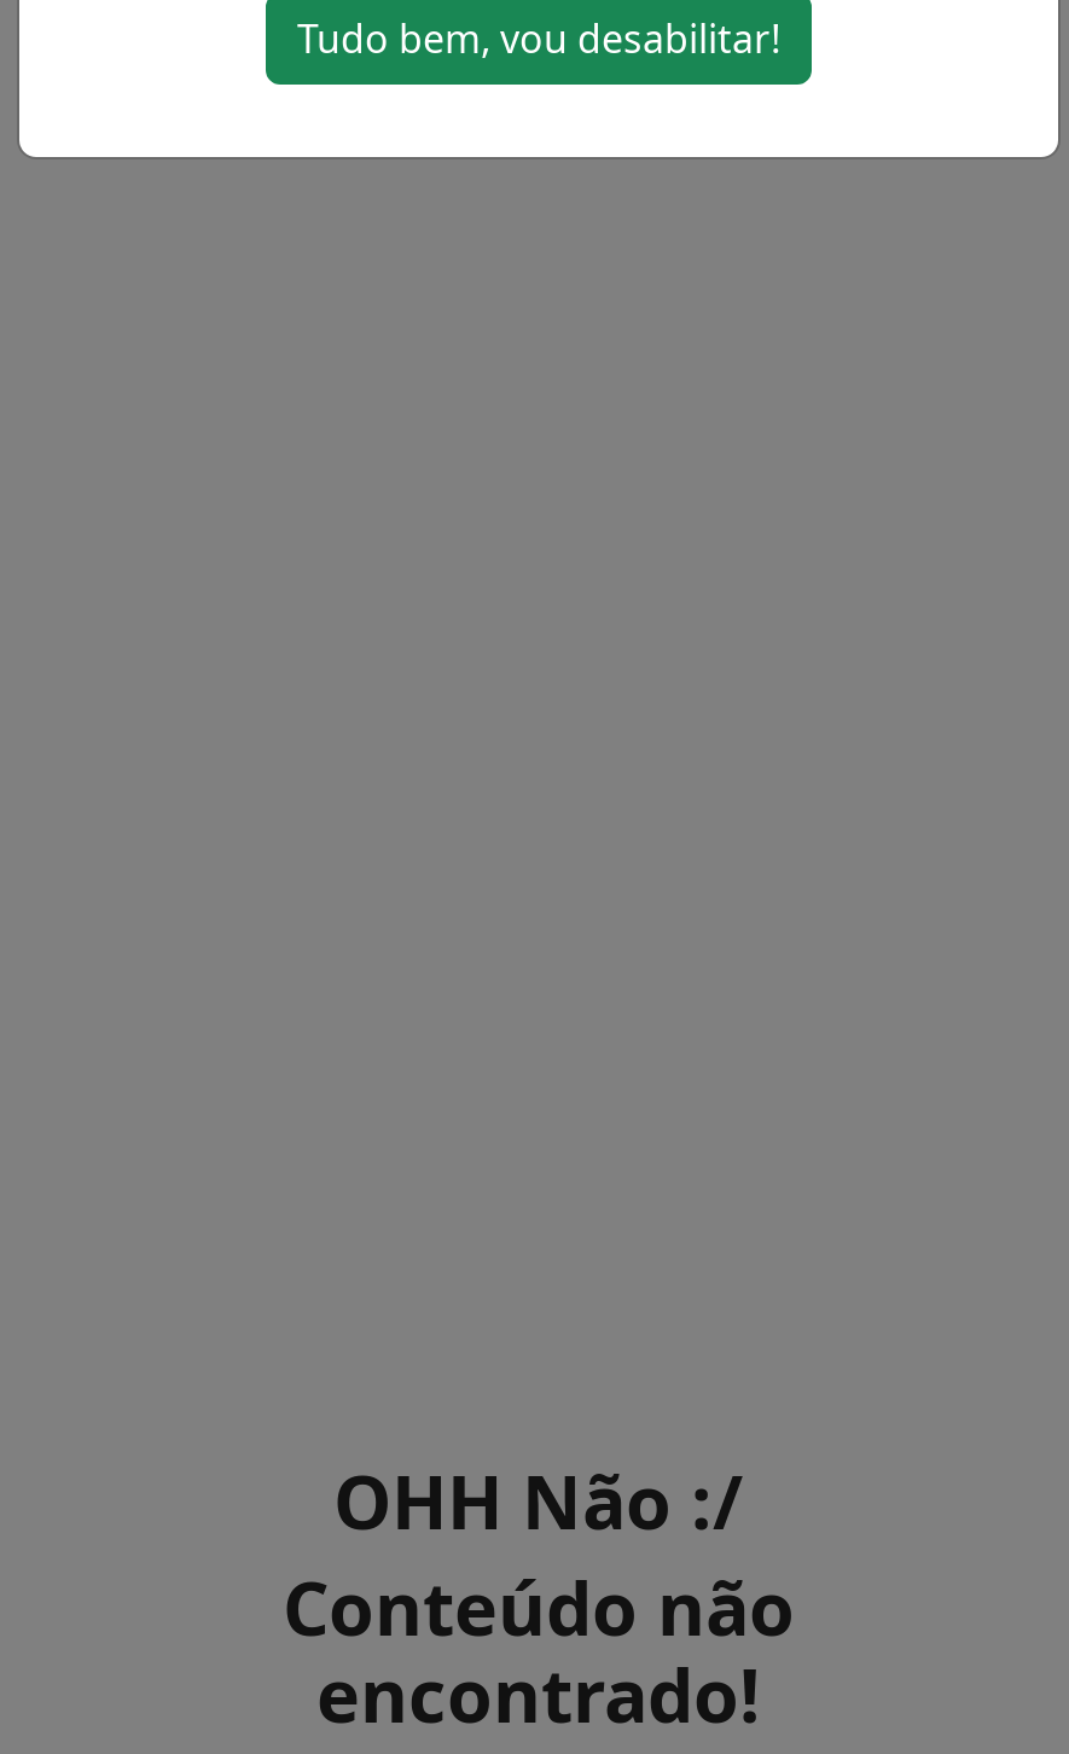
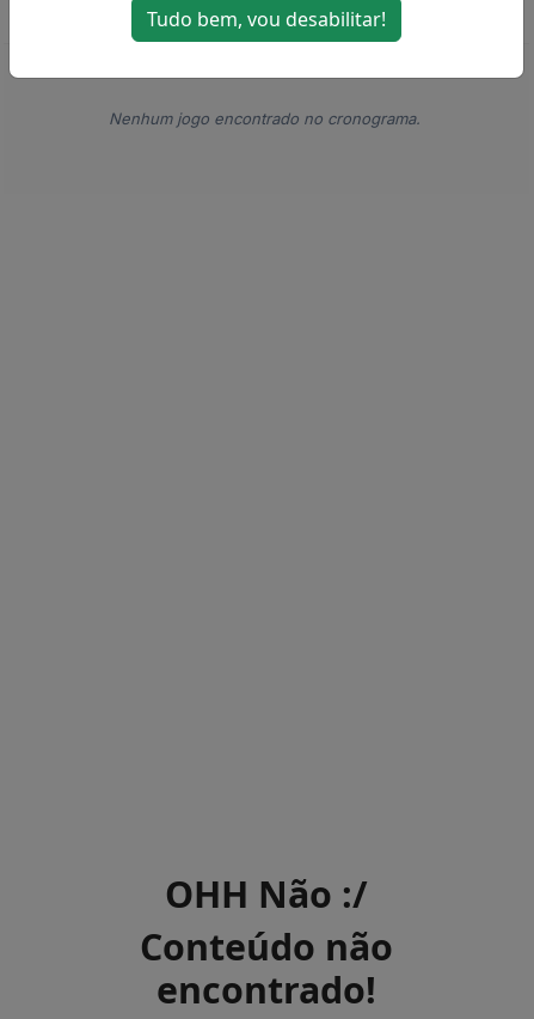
+ Nenhum jogo encontrado no cronograma.
